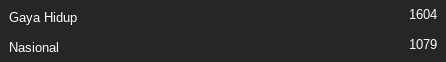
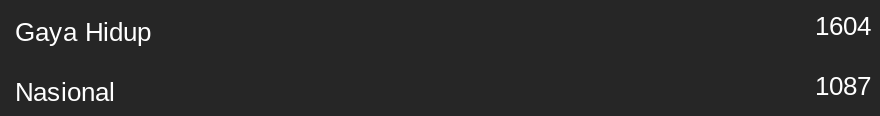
- 1079
+ 1087
